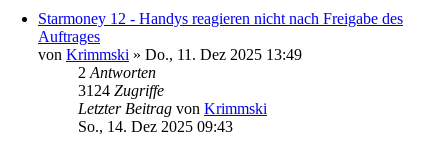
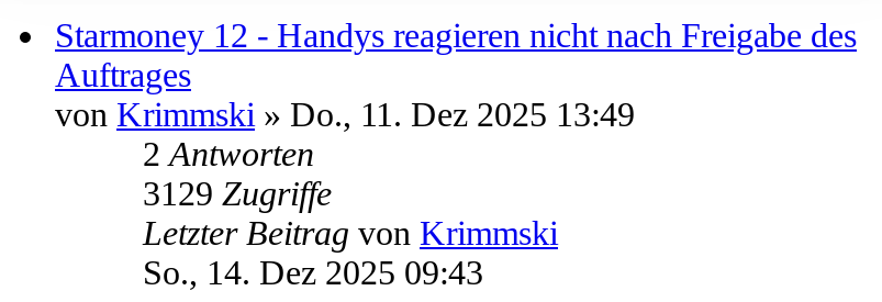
- 3124 Zugriffe
+ 3129 Zugriffe
